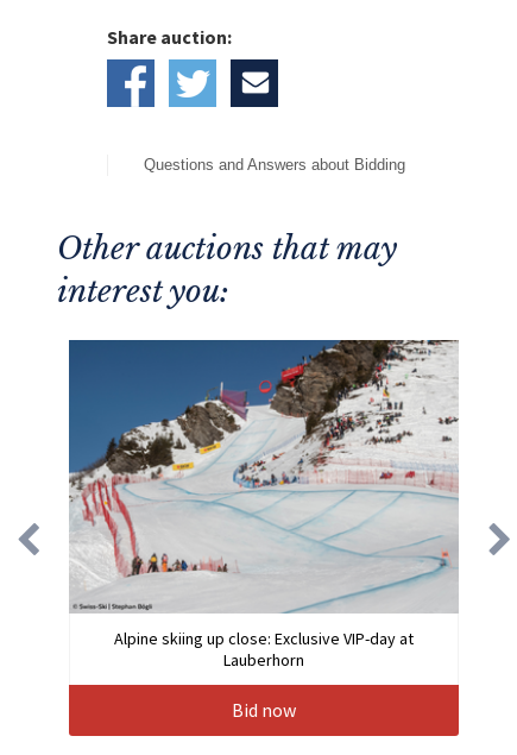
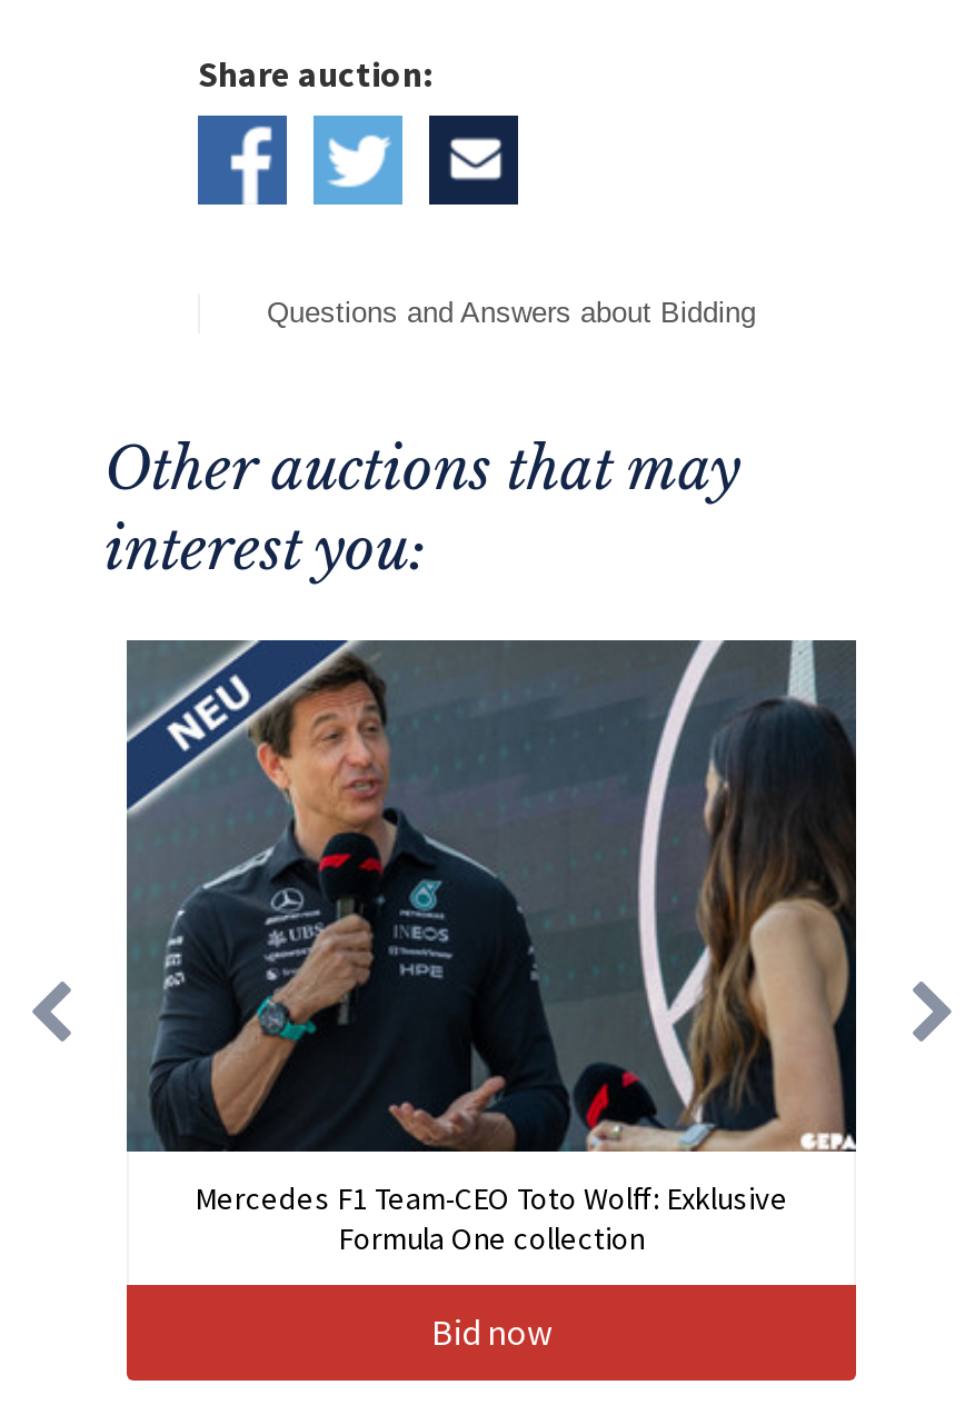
- [image]
- Alpine skiing up close: Exclusive VIP-day at
- Lauberhorn
+ [image]
+ Mercedes F1 Team-CEO Toto Wolff: Exklusive
+ Formula One collection
